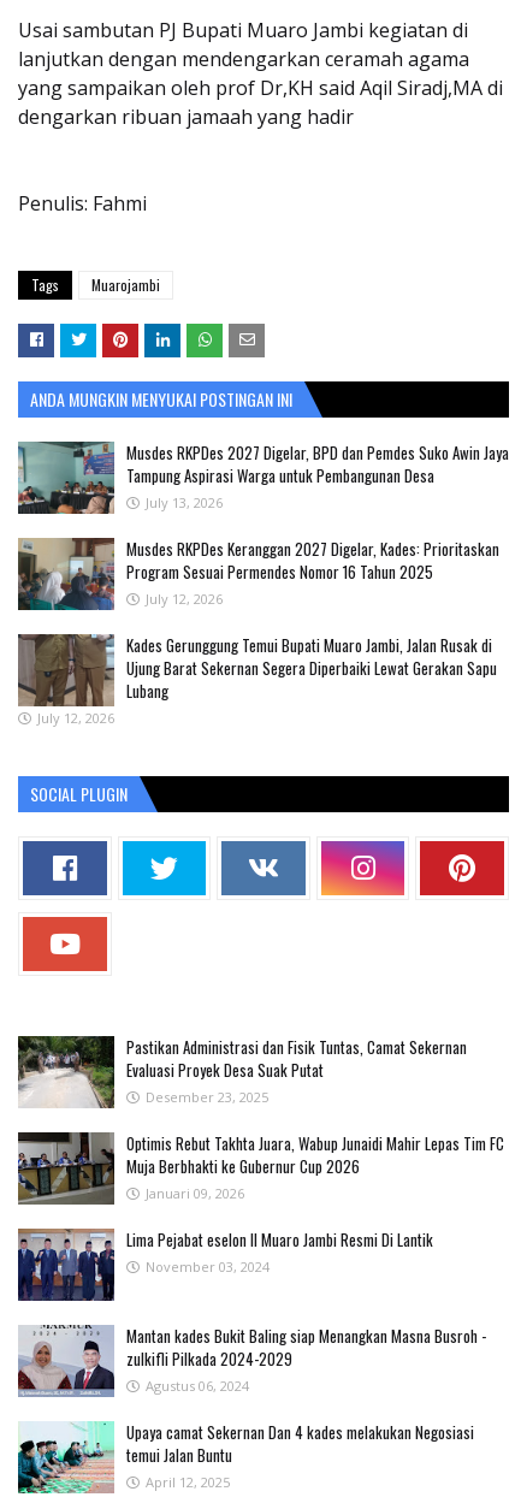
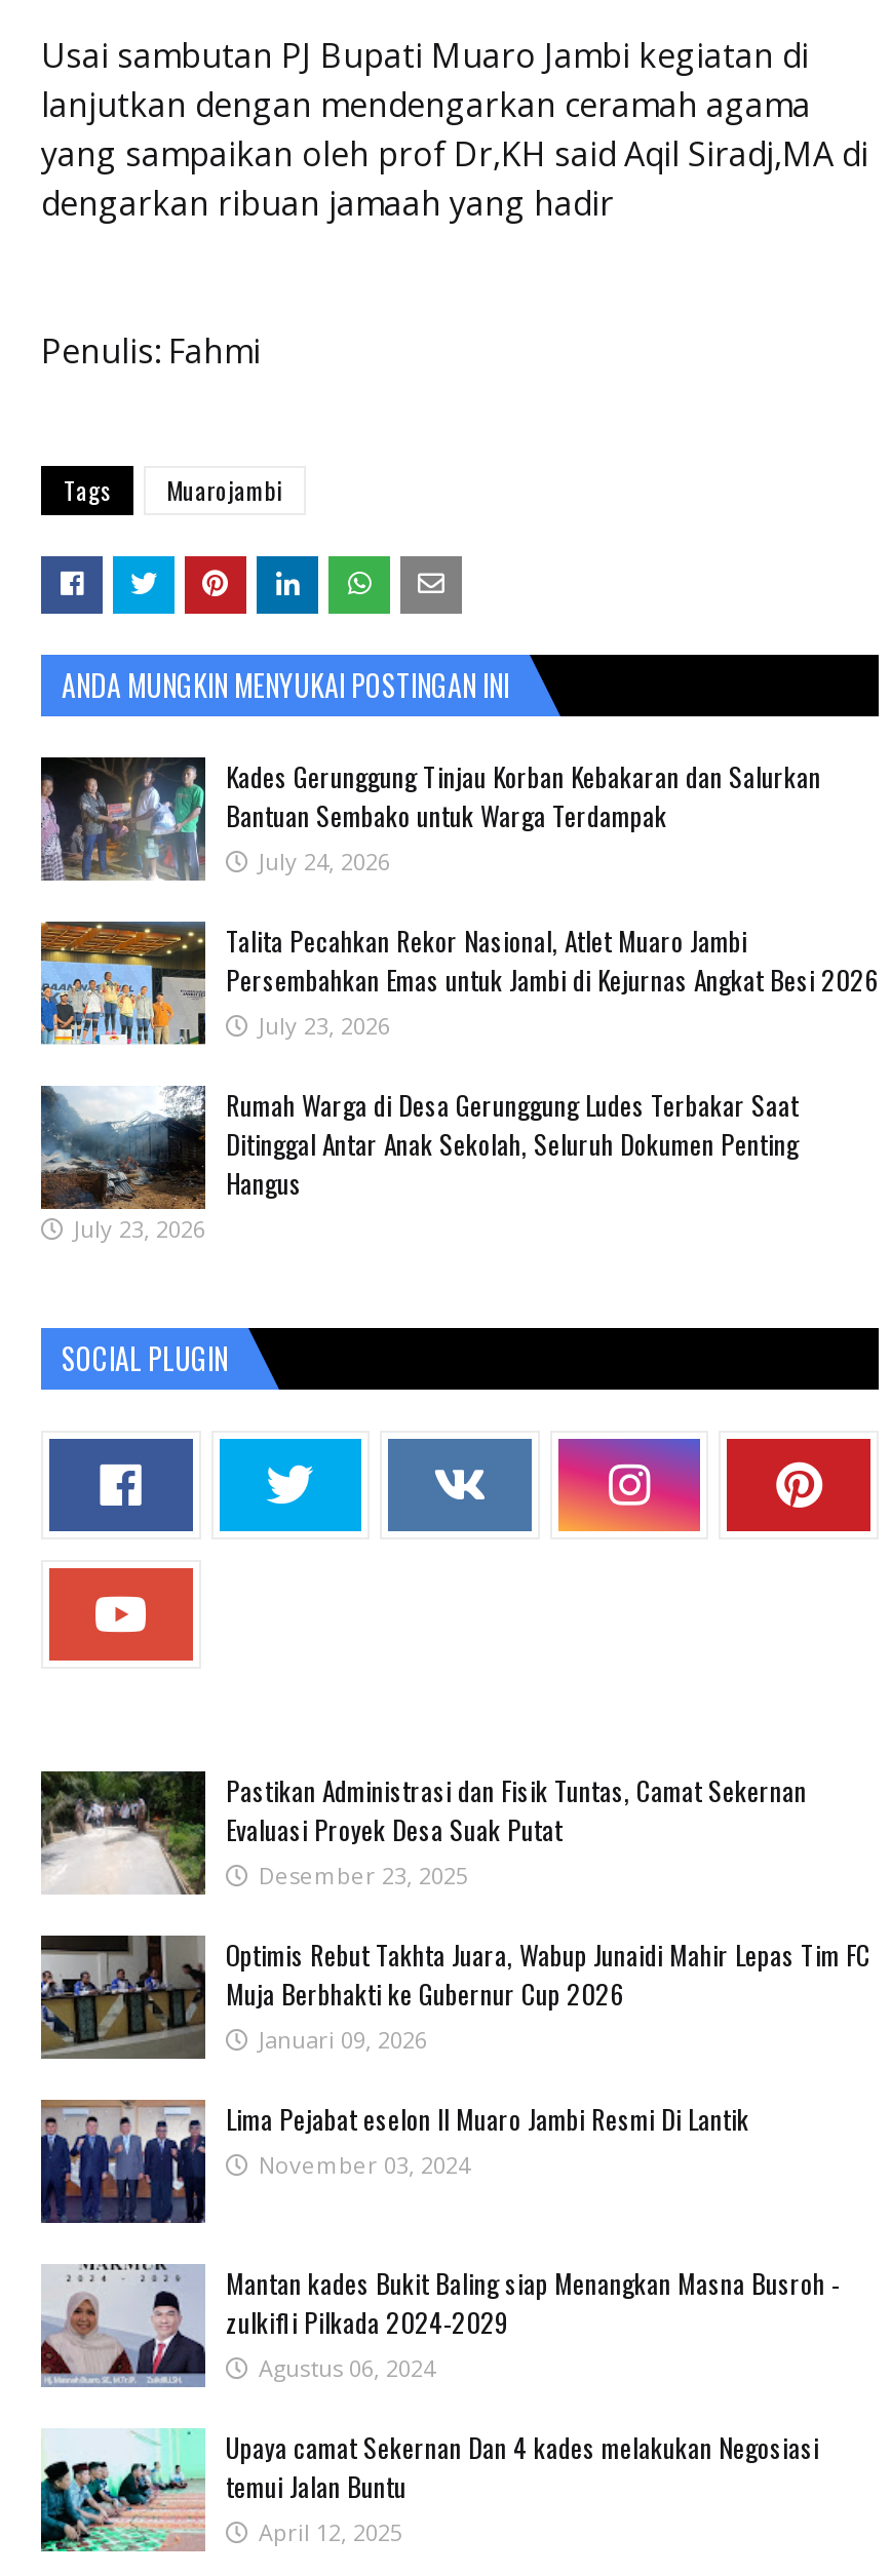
- [image]
- Musdes RKPDes 2027 Digelar, BPD dan Pemdes Suko Awin Jaya
- Tampung Aspirasi Warga untuk Pembangunan Desa
- July 13, 2026
+ [image]
+ Kades Gerunggung Tinjau Korban Kebakaran dan Salurkan
+ Bantuan Sembako untuk Warga Terdampak
+ July 24, 2026

- [image]
- Musdes RKPDes Keranggan 2027 Digelar, Kades: Prioritaskan
- Program Sesuai Permendes Nomor 16 Tahun 2025
- July 12, 2026
+ [image]
+ Talita Pecahkan Rekor Nasional, Atlet Muaro Jambi
+ Persembahkan Emas untuk Jambi di Kejurnas Angkat Besi 2026
+ July 23, 2026

- [image]
- Kades Gerunggung Temui Bupati Muaro Jambi, Jalan Rusak di
- Ujung Barat Sekernan Segera Diperbaiki Lewat Gerakan Sapu
- Lubang
- July 12, 2026
+ [image]
+ Rumah Warga di Desa Gerunggung Ludes Terbakar Saat
+ Ditinggal Antar Anak Sekolah, Seluruh Dokumen Penting
+ Hangus
+ July 23, 2026
